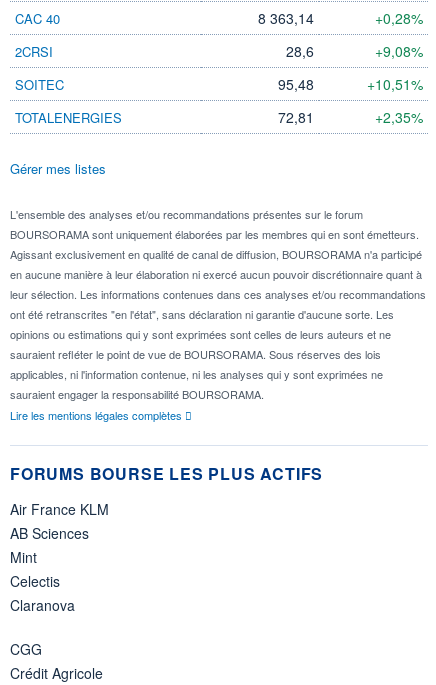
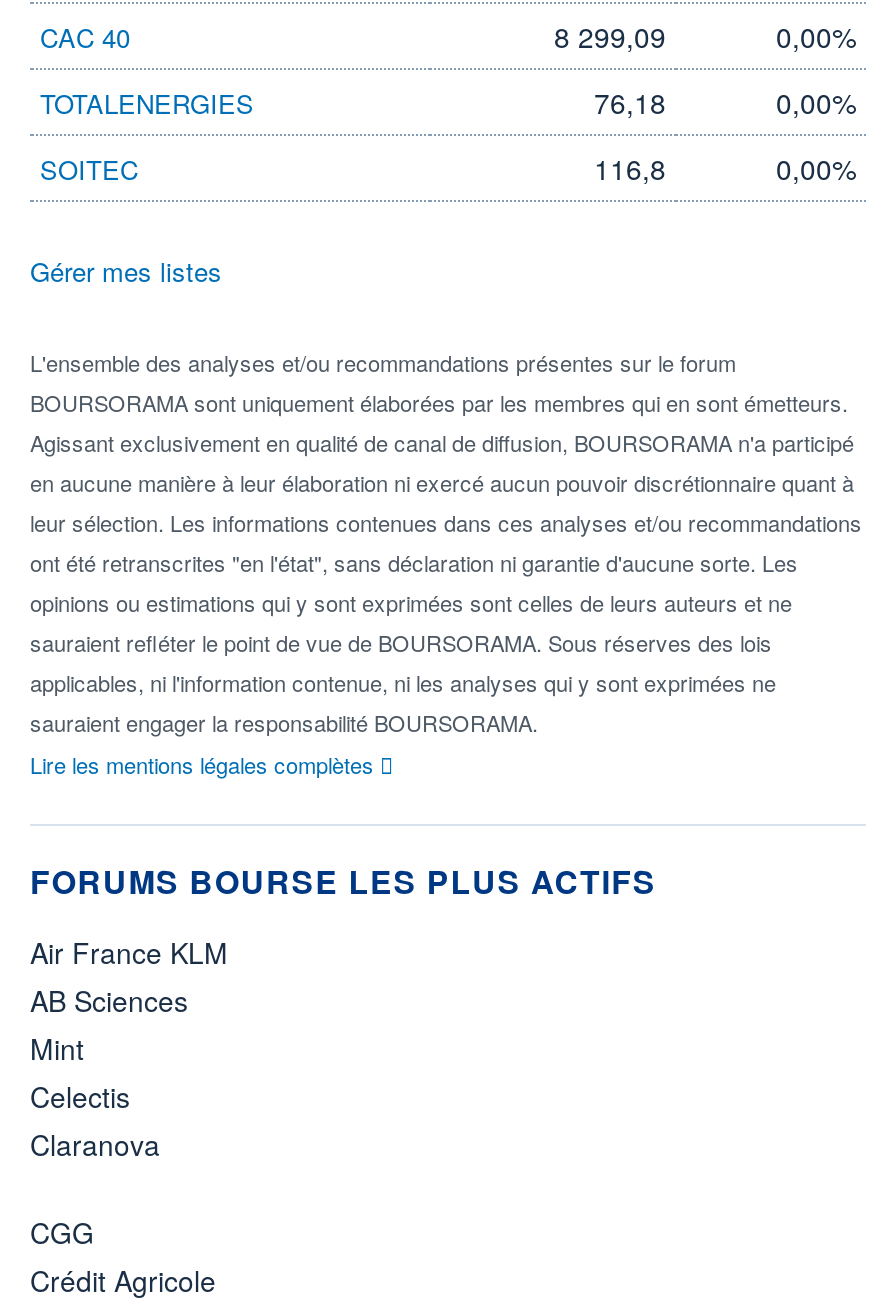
- 8 363,14
- +0,28%
+ 8 299,09
+ 0,00%

- 2CRSI
- 28,6
- +9,08%
+ 76,18
+ 0,00%

- 95,48
- +10,51%
- 72,81
- +2,35%
+ 116,8
+ 0,00%

moved up: TOTALENERGIES
